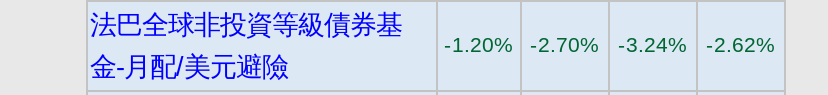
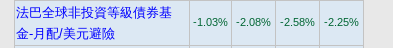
- -1.20%
+ -1.03%

- -2.70%
+ -2.08%

- -3.24%
+ -2.58%

- -2.62%
+ -2.25%
